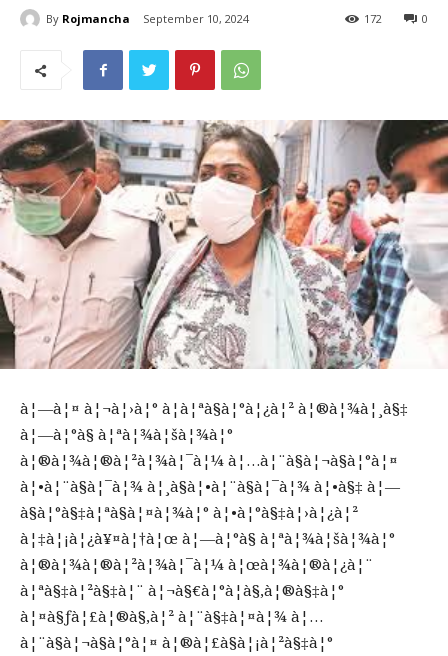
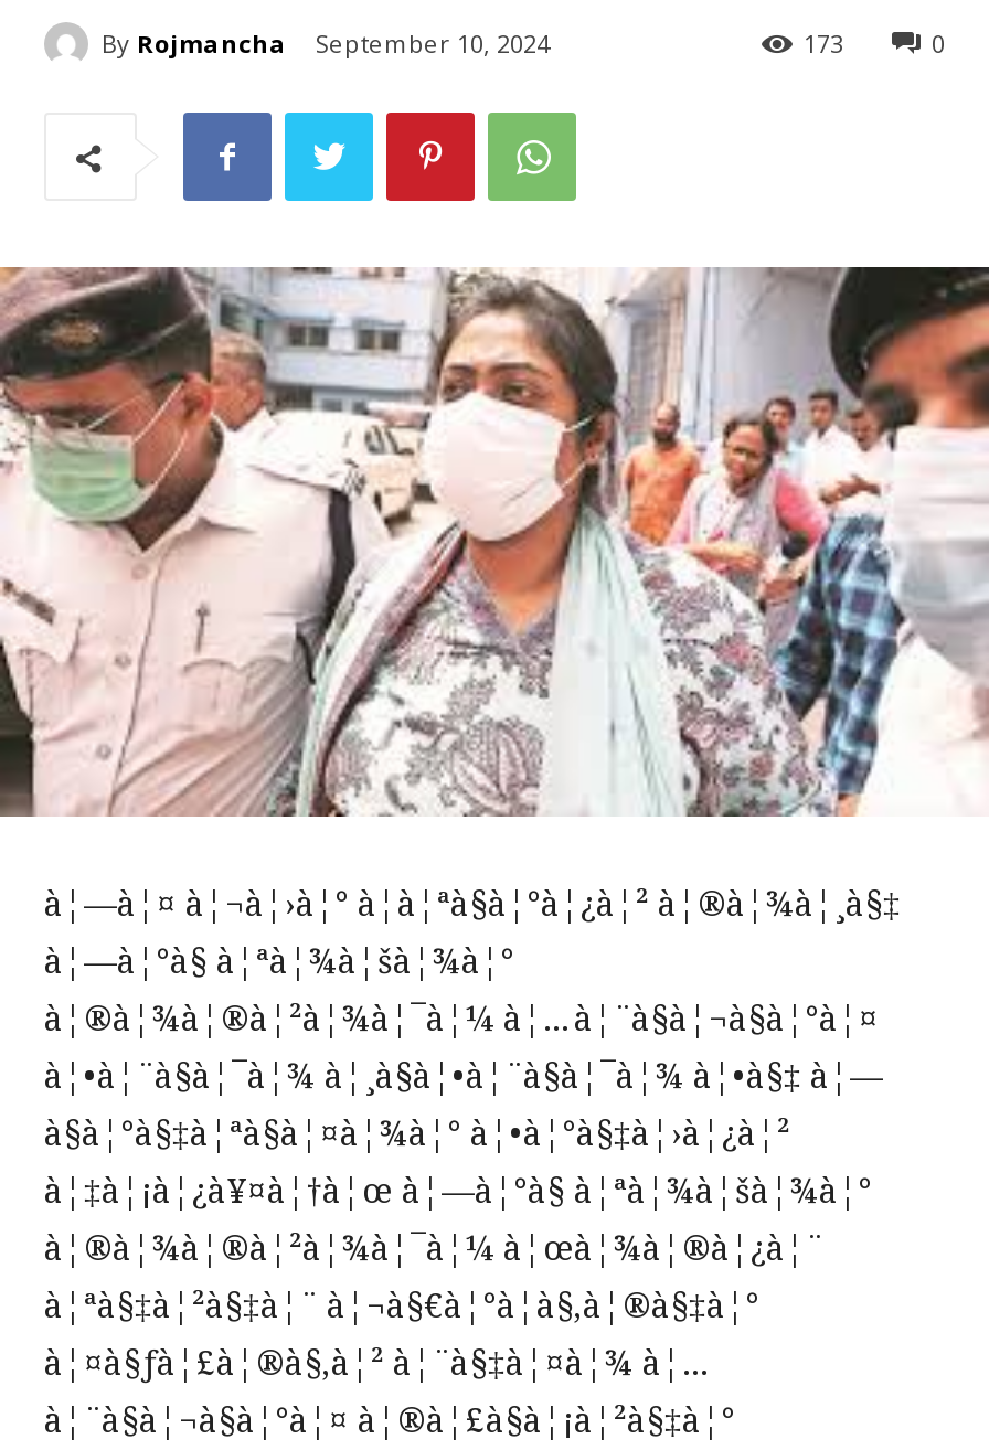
- 172
+ 173
